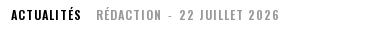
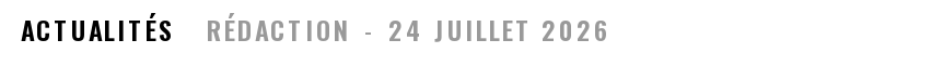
- RÉDACTION - 22 JUILLET 2026
+ RÉDACTION - 24 JUILLET 2026
